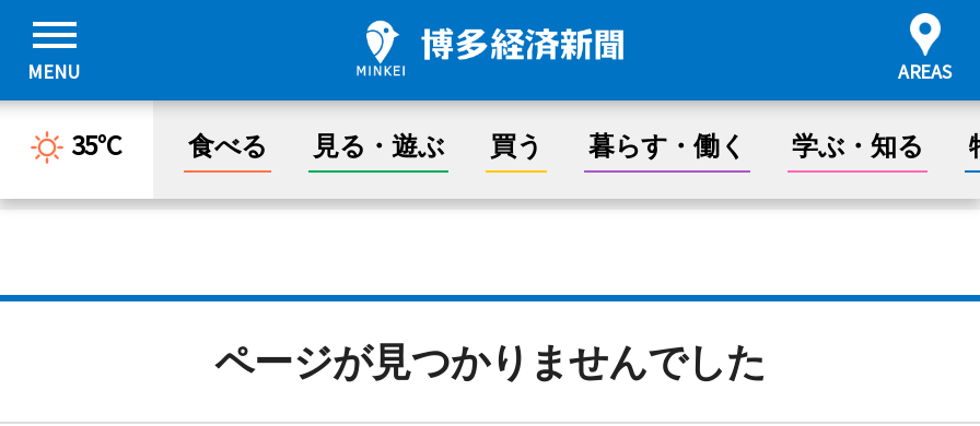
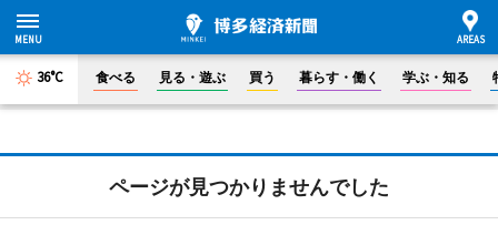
- 35°C
+ 36°C
